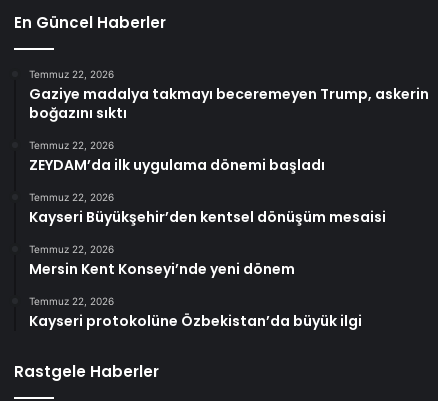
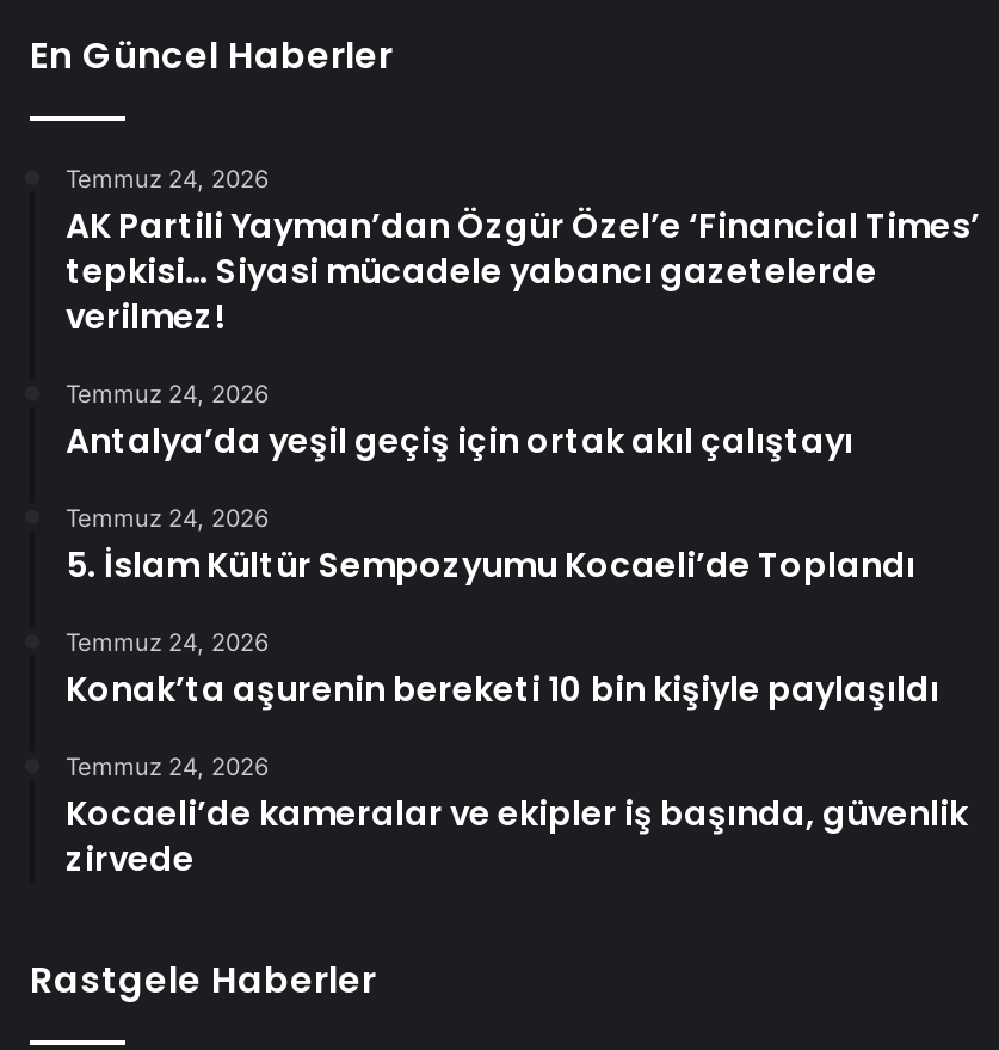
- Temmuz 22, 2026
- Gaziye madalya takmayı beceremeyen Trump, askerin
- boğazını sıktı
+ Temmuz 24, 2026
+ AK Partili Yayman’dan Özgür Özel’e ‘Financial Times’
+ tepkisi… Siyasi mücadele yabancı gazetelerde
+ verilmez!

- Temmuz 22, 2026
- ZEYDAM’da ilk uygulama dönemi başladı
+ Temmuz 24, 2026
+ Antalya’da yeşil geçiş için ortak akıl çalıştayı

- Temmuz 22, 2026
- Kayseri Büyükşehir’den kentsel dönüşüm mesaisi
+ Temmuz 24, 2026
+ 5. İslam Kültür Sempozyumu Kocaeli’de Toplandı

- Temmuz 22, 2026
- Mersin Kent Konseyi’nde yeni dönem
+ Temmuz 24, 2026
+ Konak’ta aşurenin bereketi 10 bin kişiyle paylaşıldı

- Temmuz 22, 2026
- Kayseri protokolüne Özbekistan’da büyük ilgi
+ Temmuz 24, 2026
+ Kocaeli’de kameralar ve ekipler iş başında, güvenlik
+ zirvede
